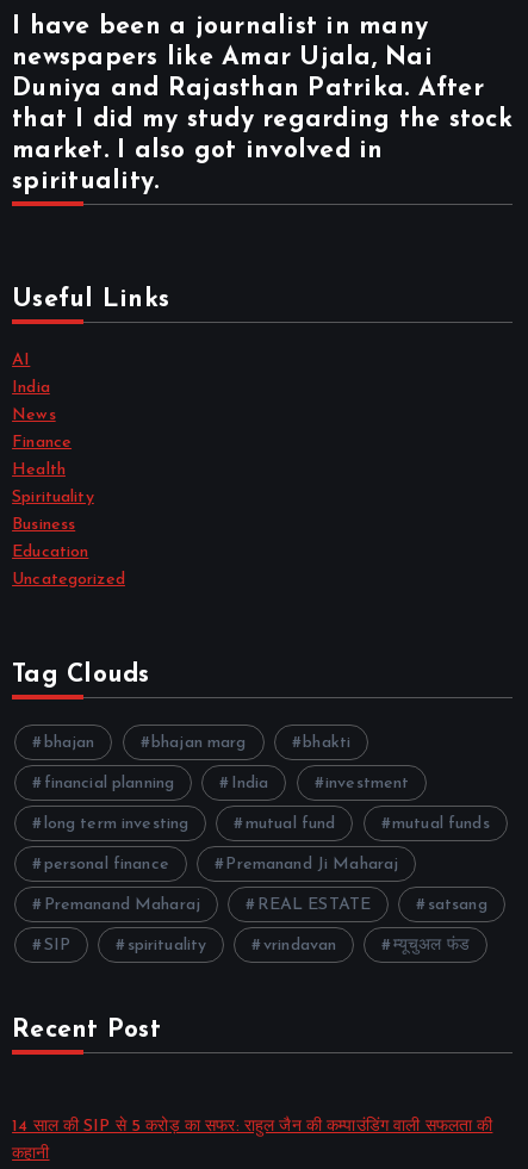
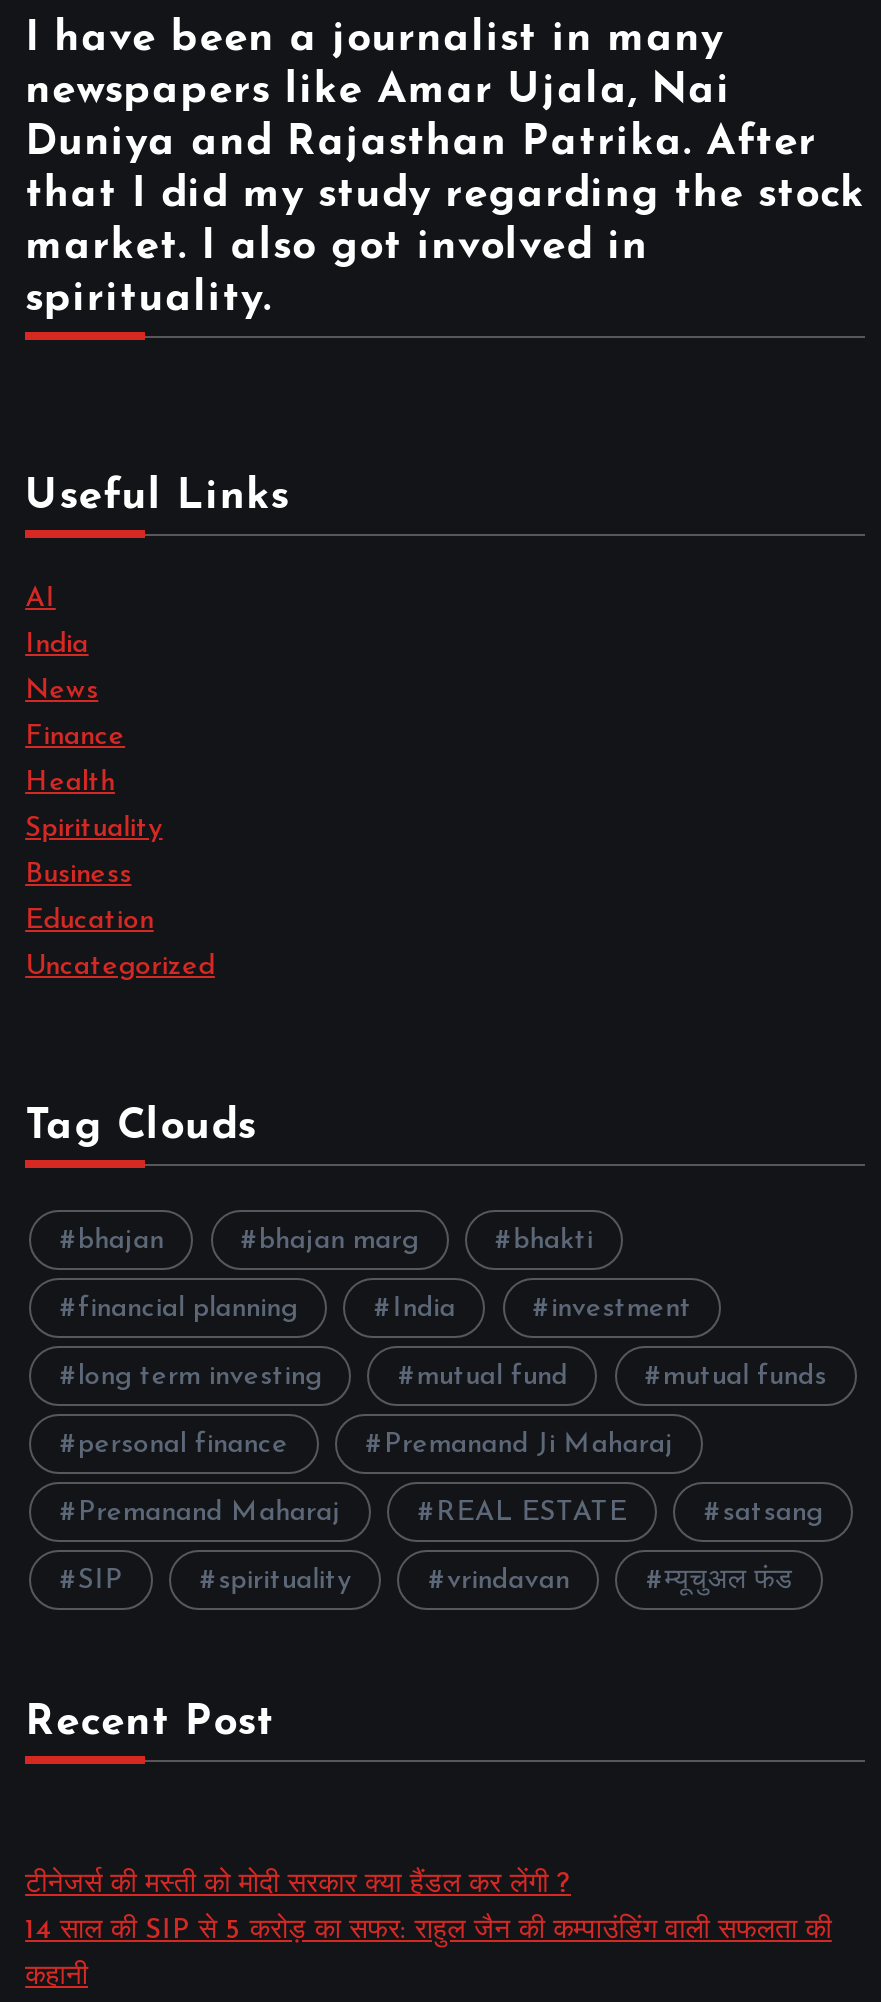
+ टीनेजर्स की मस्ती को मोदी सरकार क्या हैंडल कर लेंगी ?
